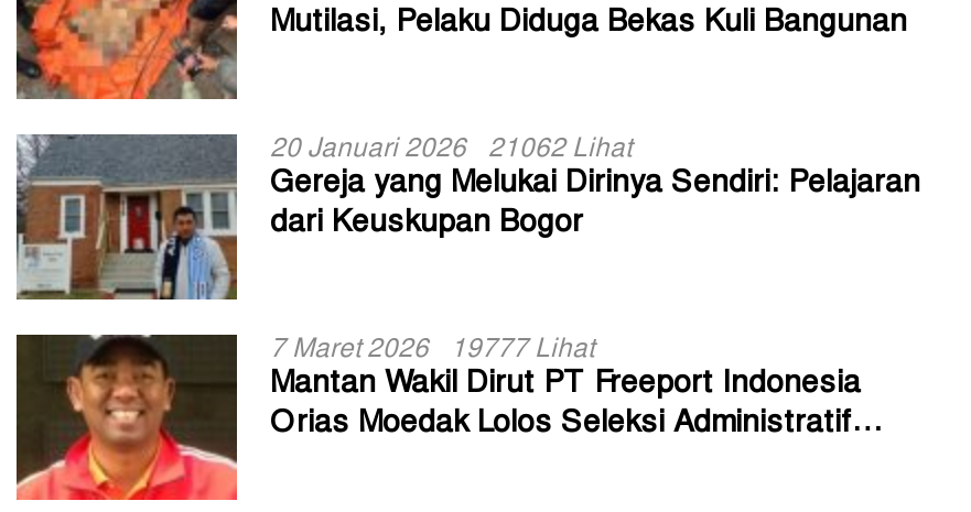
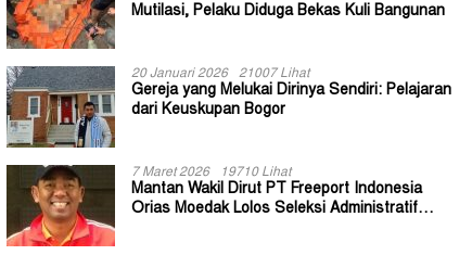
- 20 Januari 2026 21062 Lihat
+ 20 Januari 2026 21007 Lihat

- 7 Maret 2026 19777 Lihat
+ 7 Maret 2026 19710 Lihat
